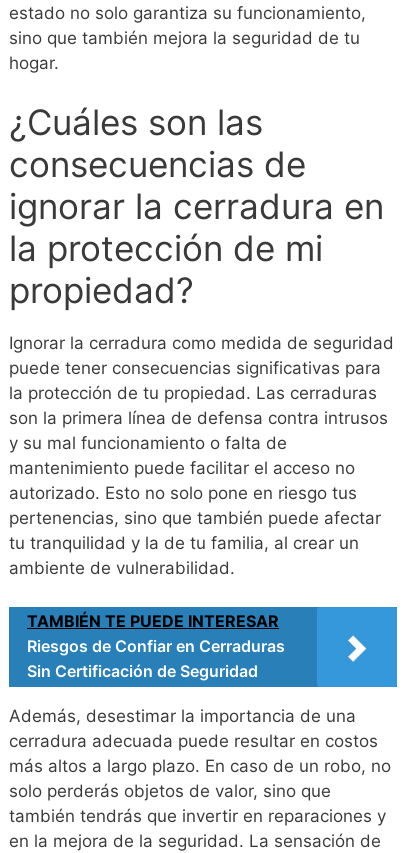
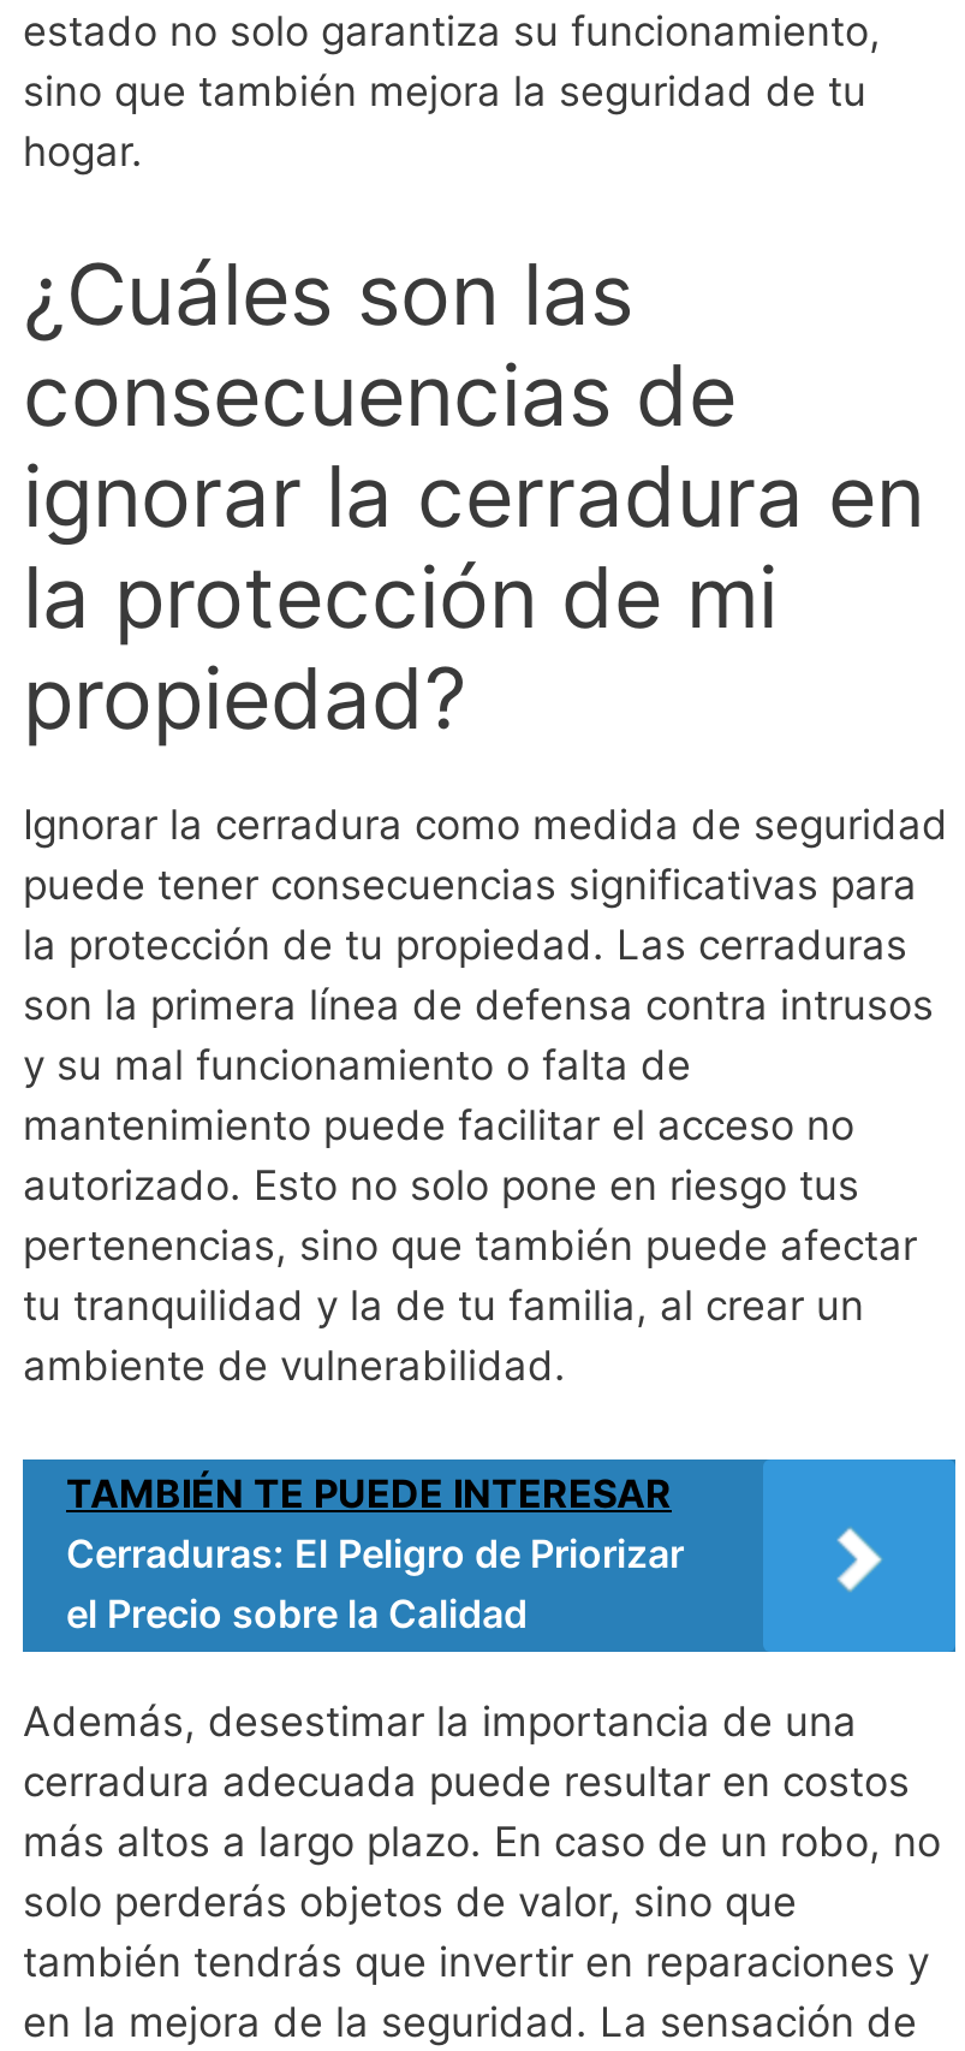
- Riesgos de Confiar en Cerraduras
- Sin Certificación de Seguridad
+ Cerraduras: El Peligro de Priorizar
+ el Precio sobre la Calidad
